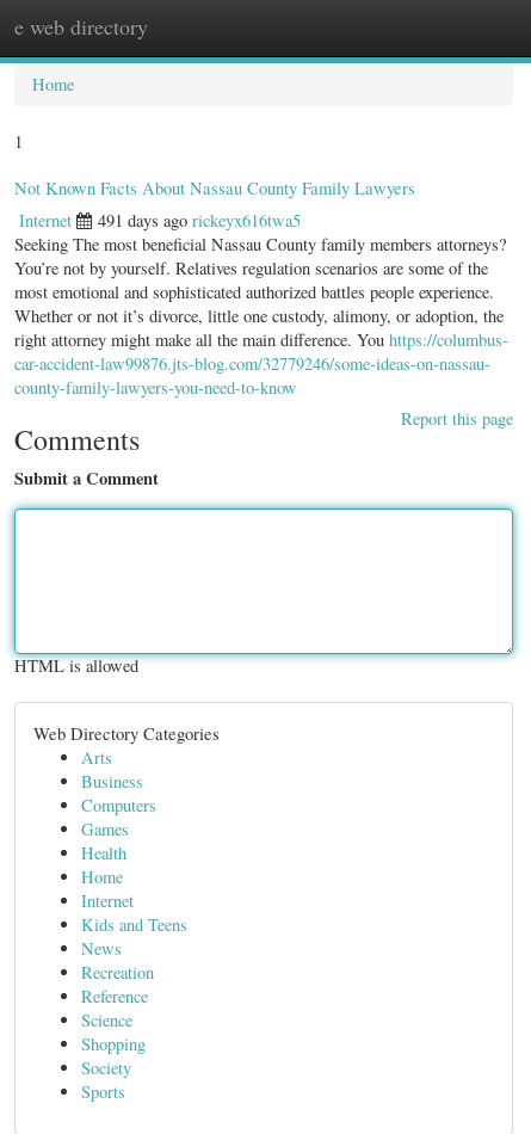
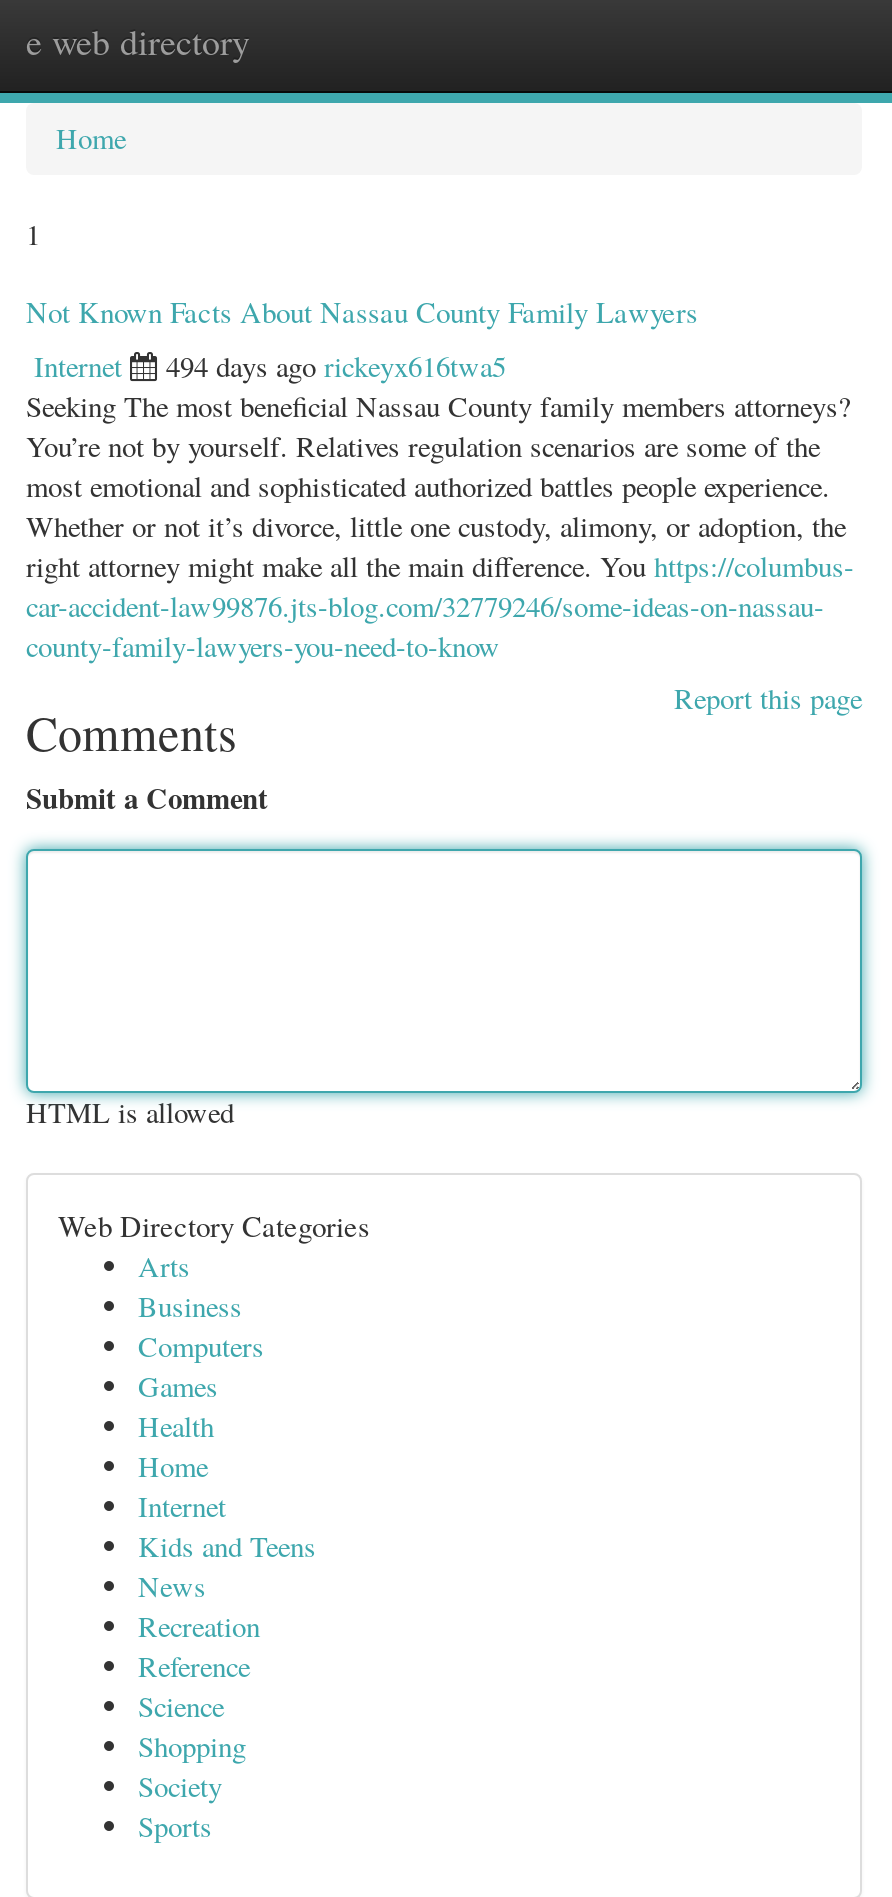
- 491 days ago rickeyx616twa5
+ 494 days ago rickeyx616twa5
